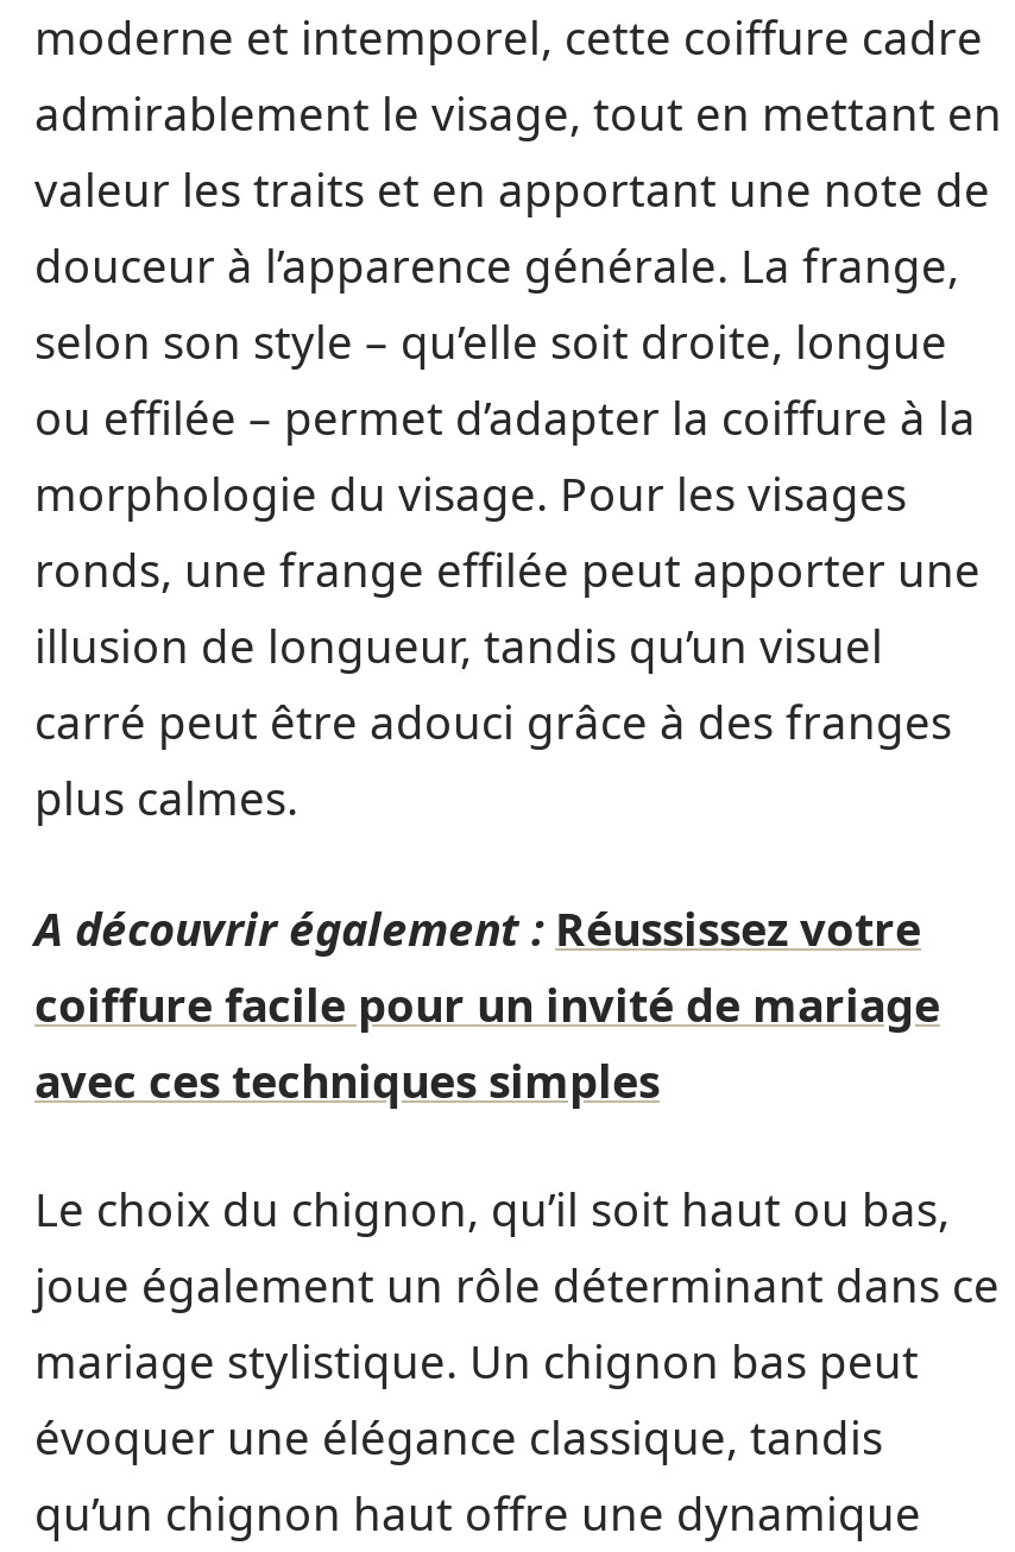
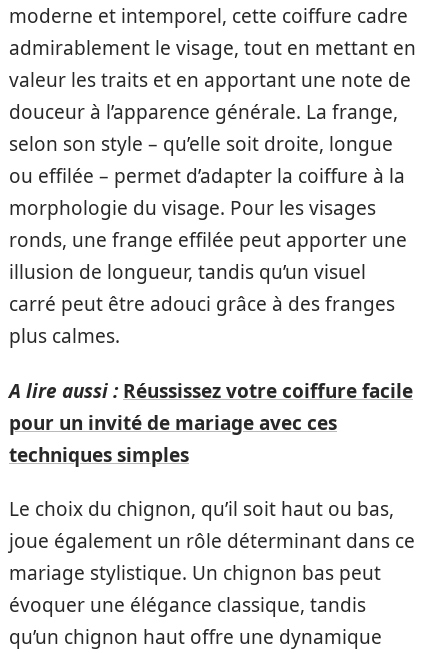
- A découvrir également : Réussissez votre
- coiffure facile pour un invité de mariage
- avec ces techniques simples
+ A lire aussi : Réussissez votre coiffure facile
+ pour un invité de mariage avec ces
+ techniques simples
